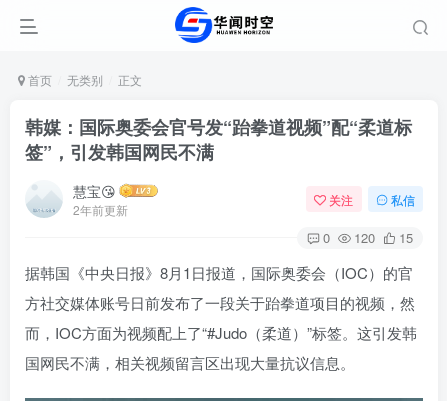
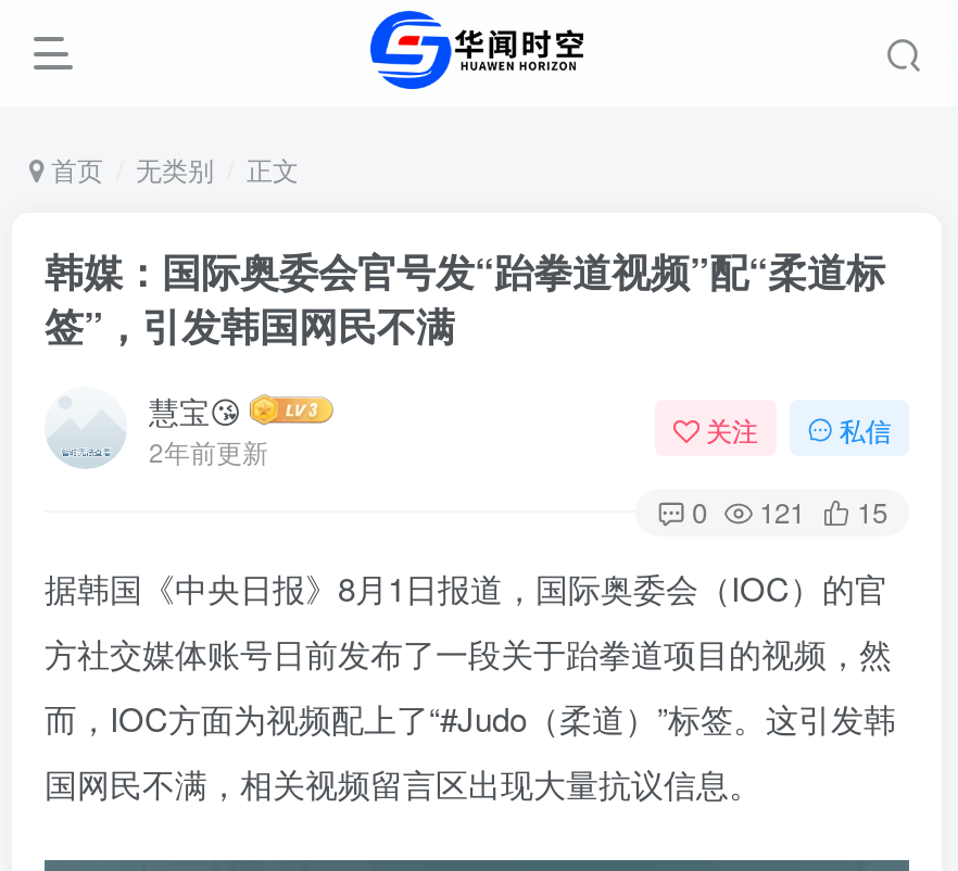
- 0 120 15
+ 0 121 15
